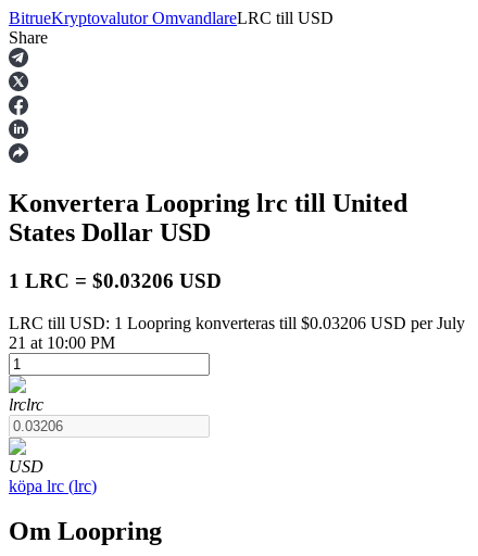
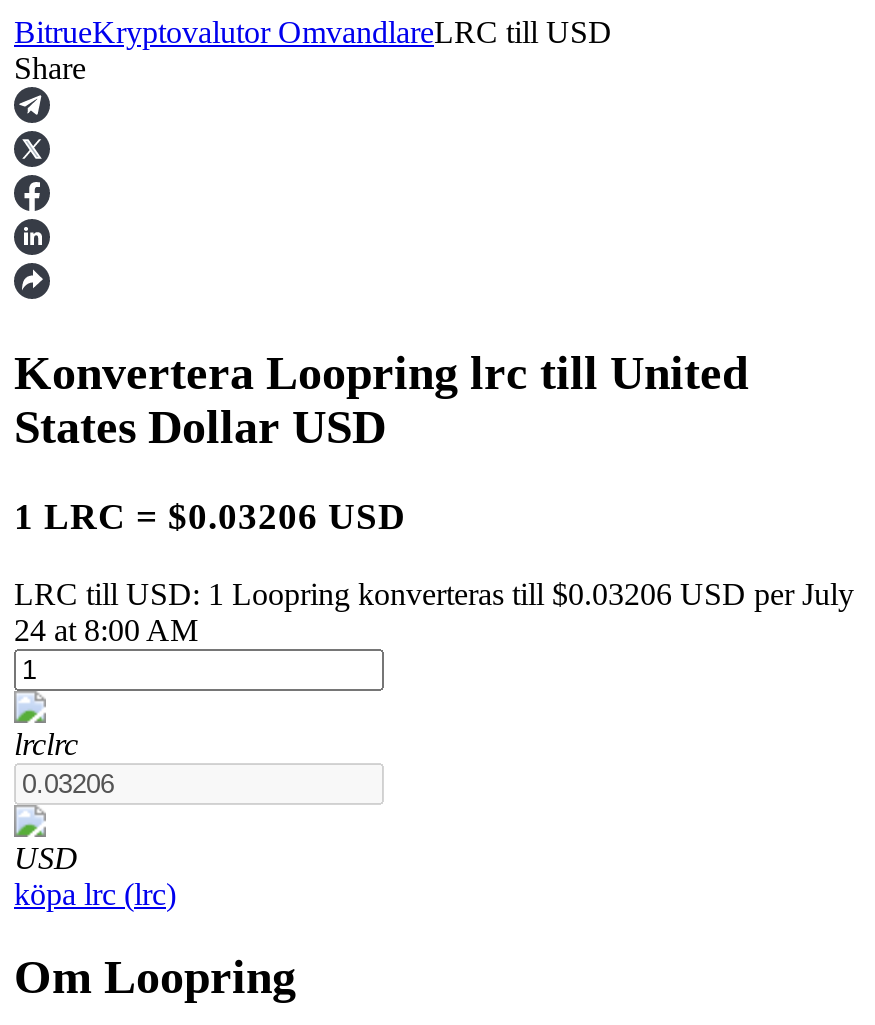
- 21 at 10:00 PM
+ 24 at 8:00 AM
